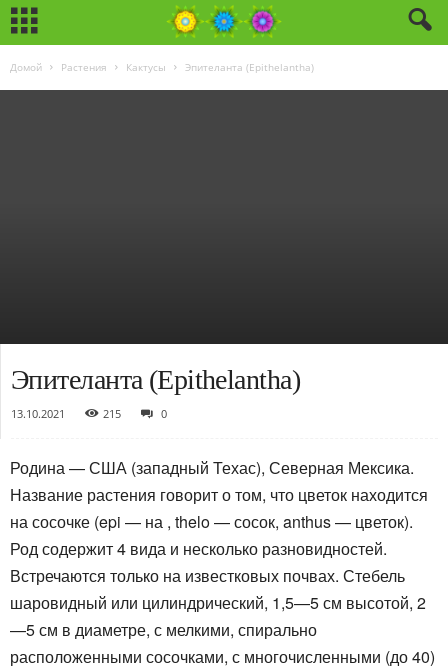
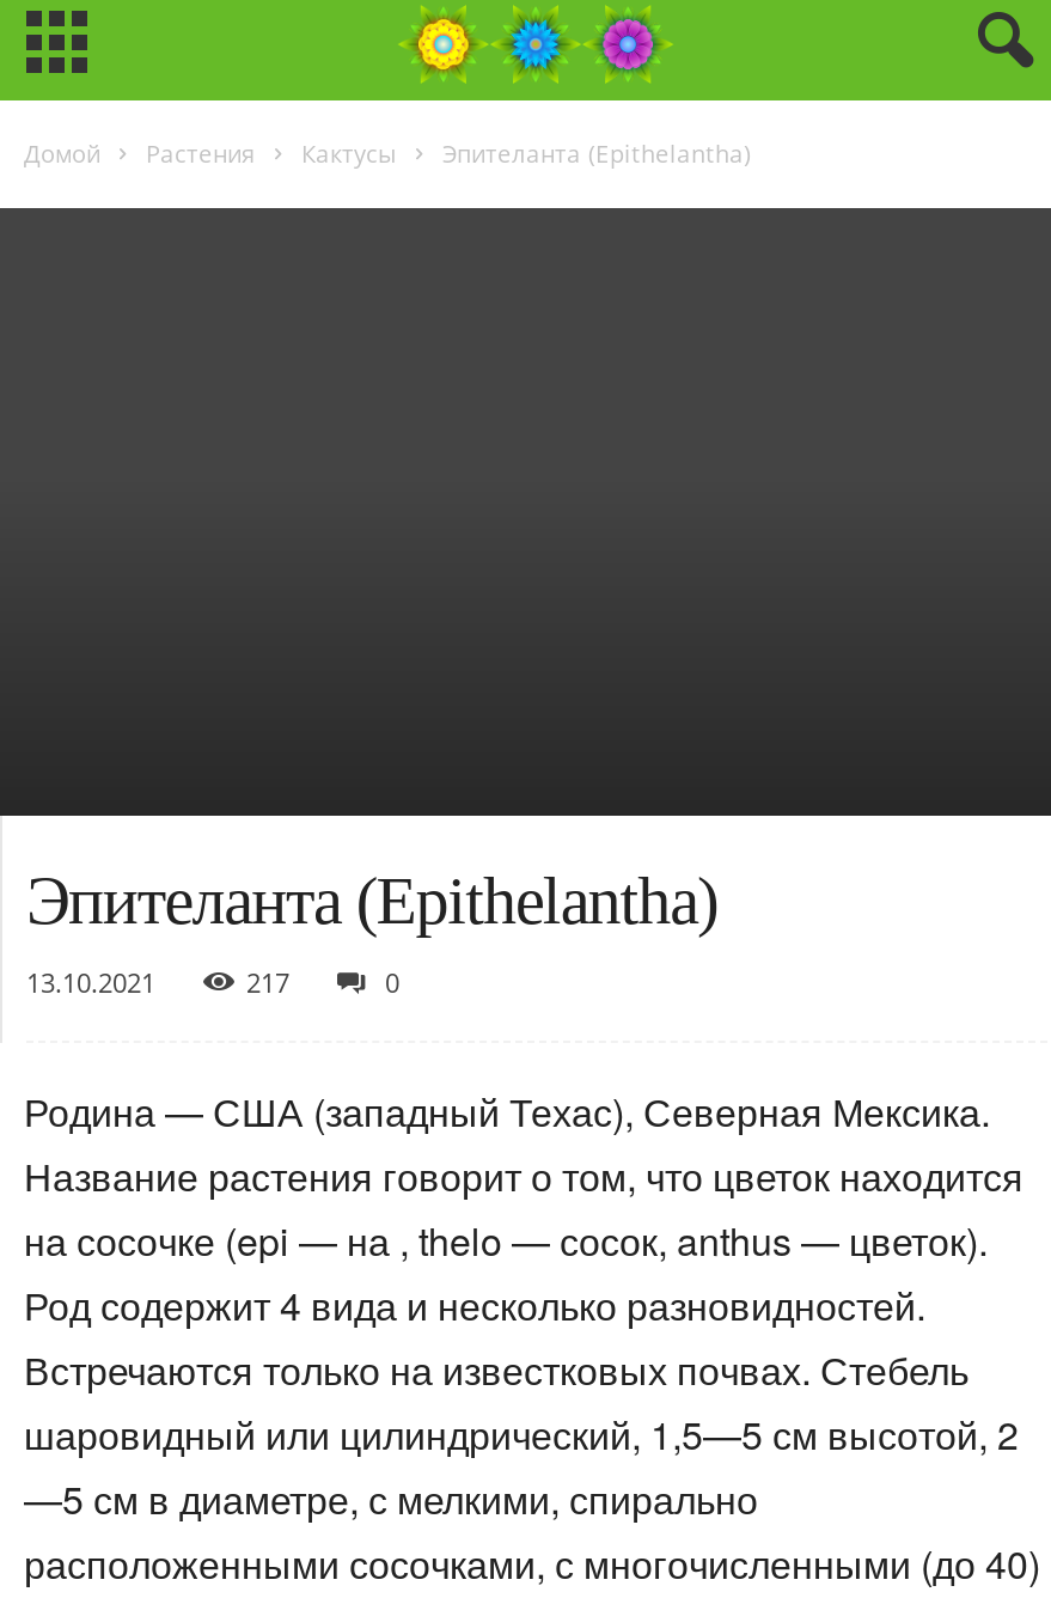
- 215
+ 217
